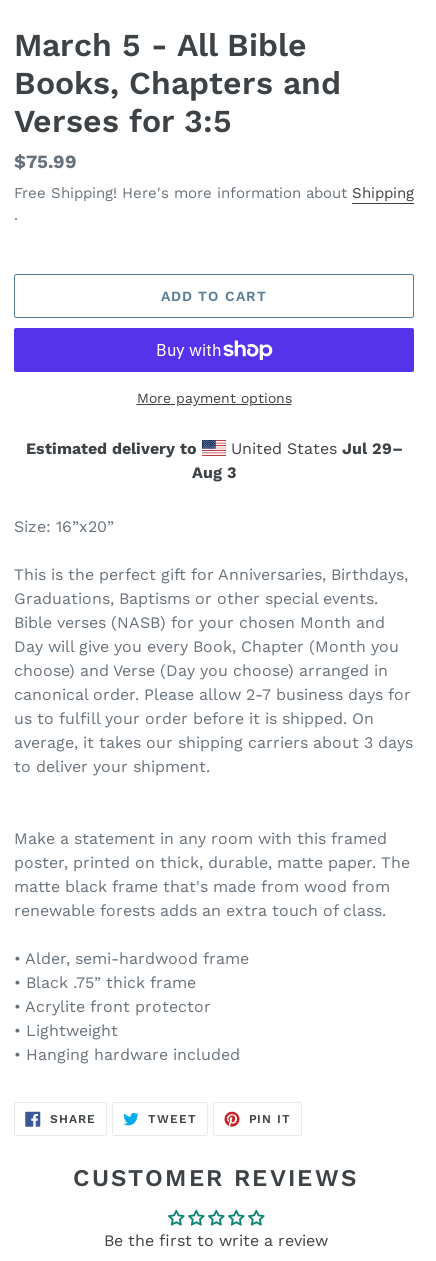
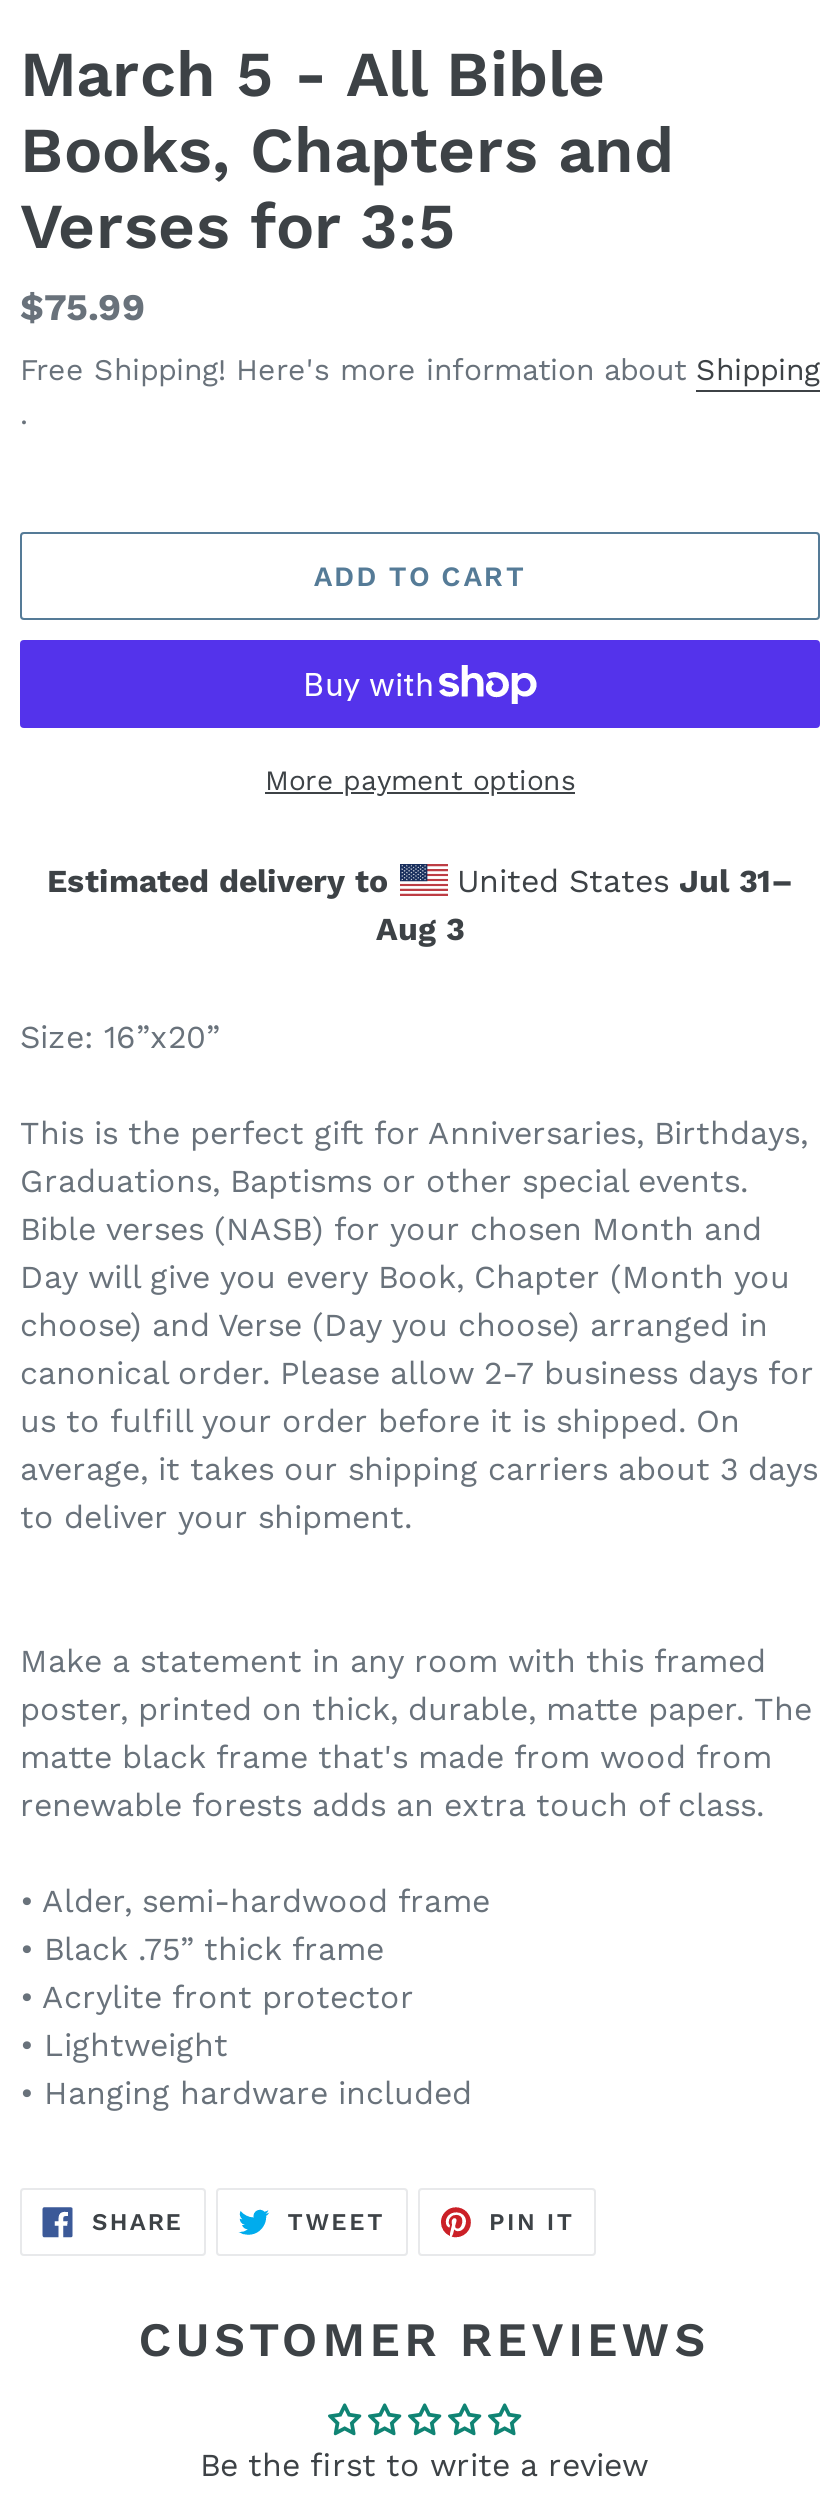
- United States Jul 29–
+ United States Jul 31–
